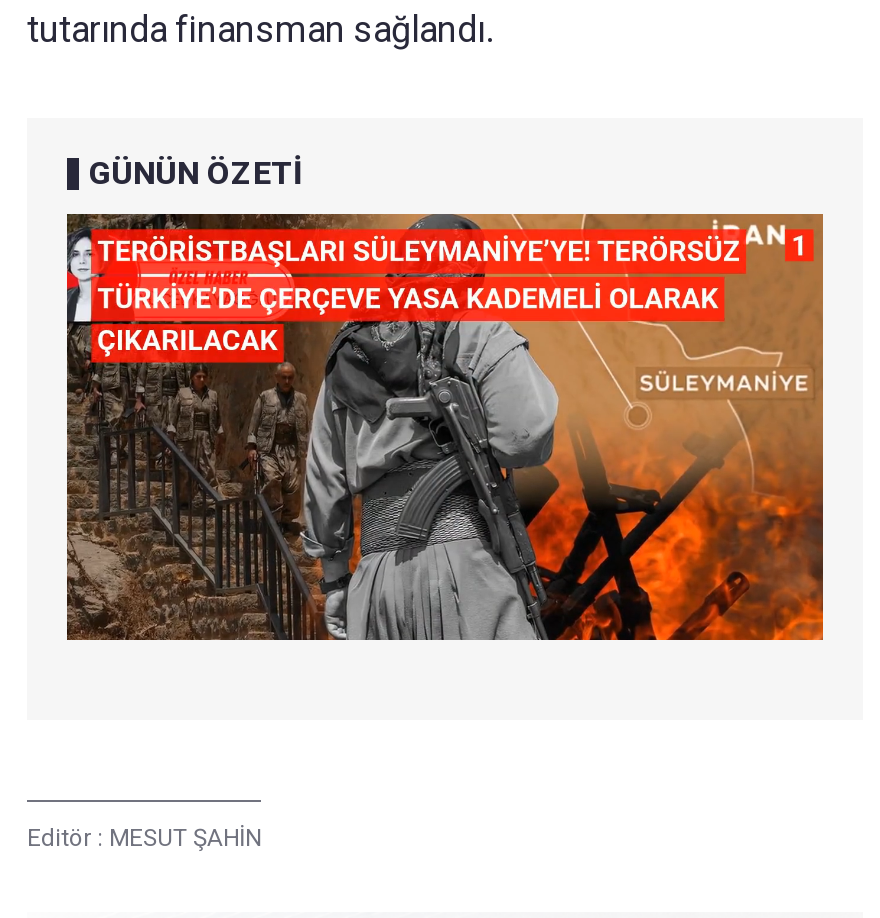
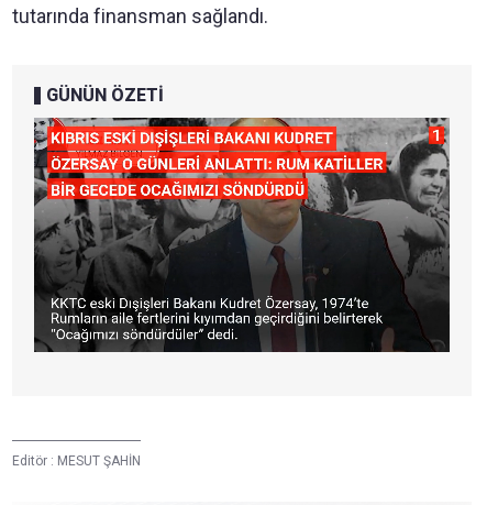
- [image]
+ [image]
